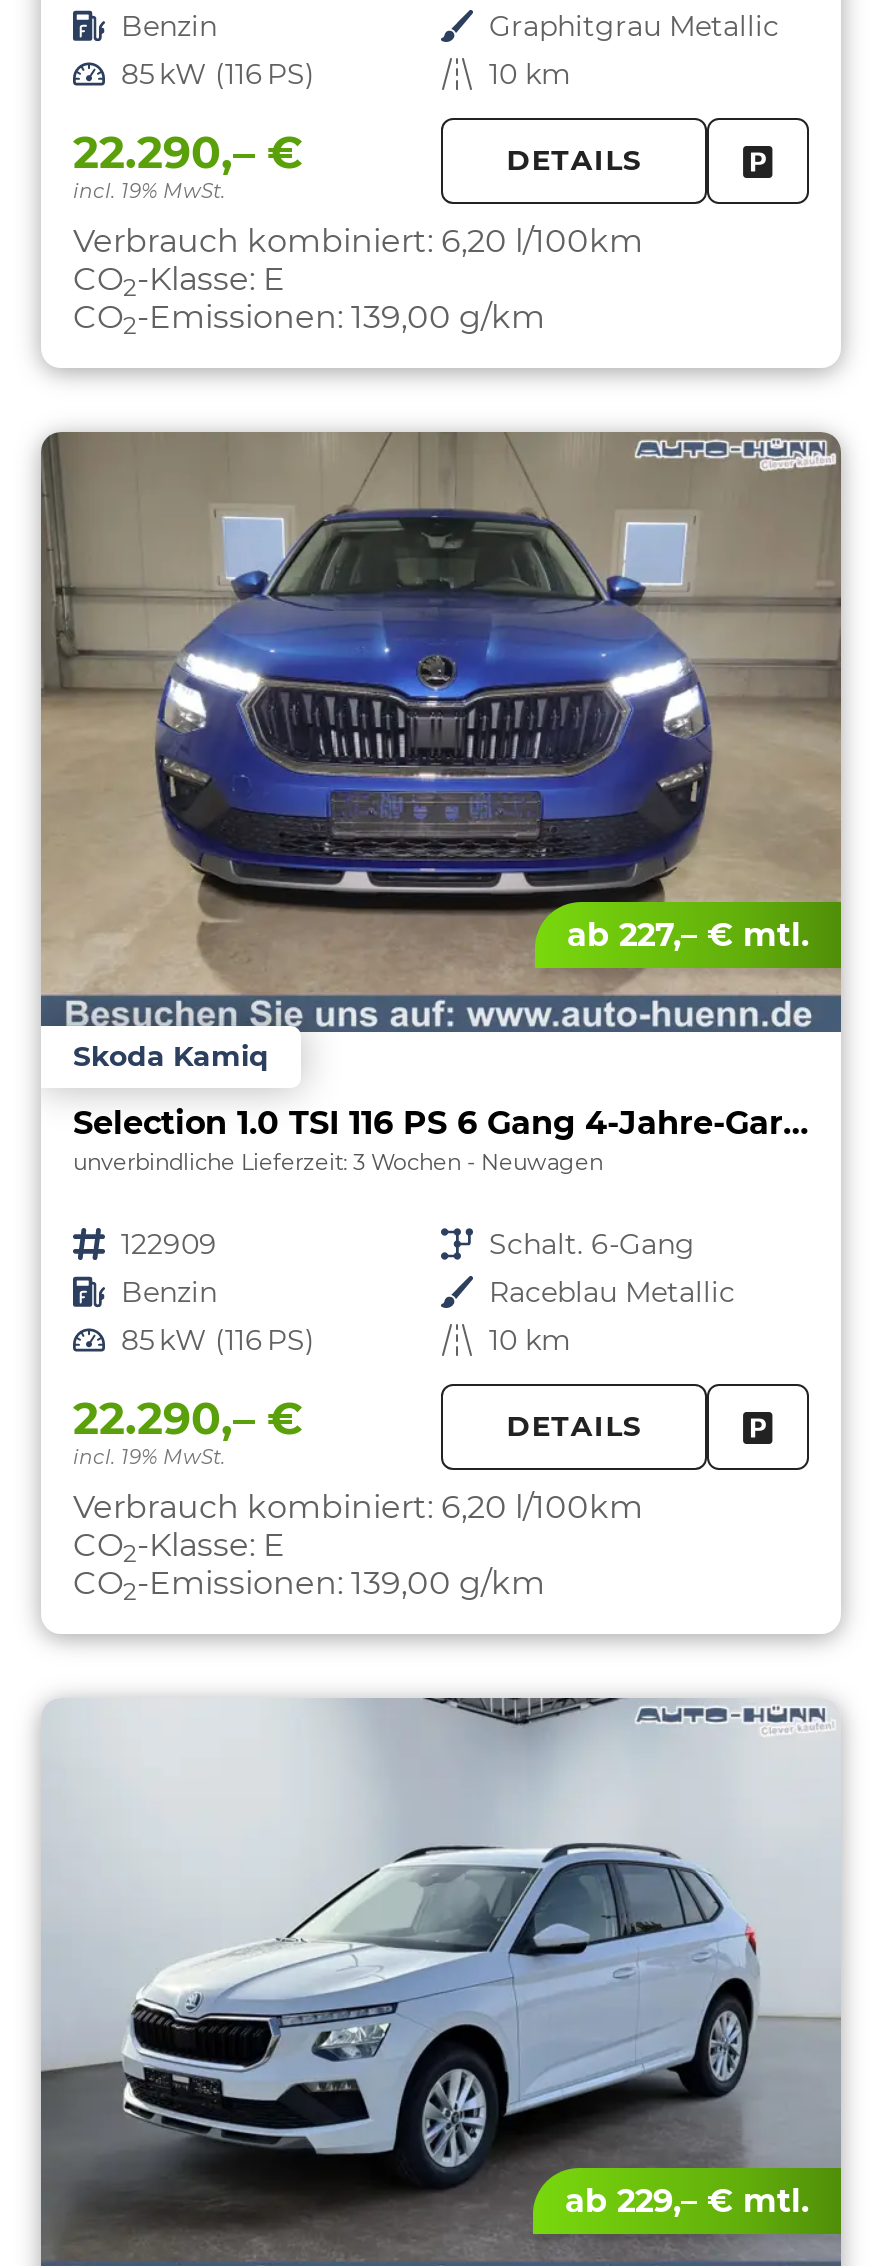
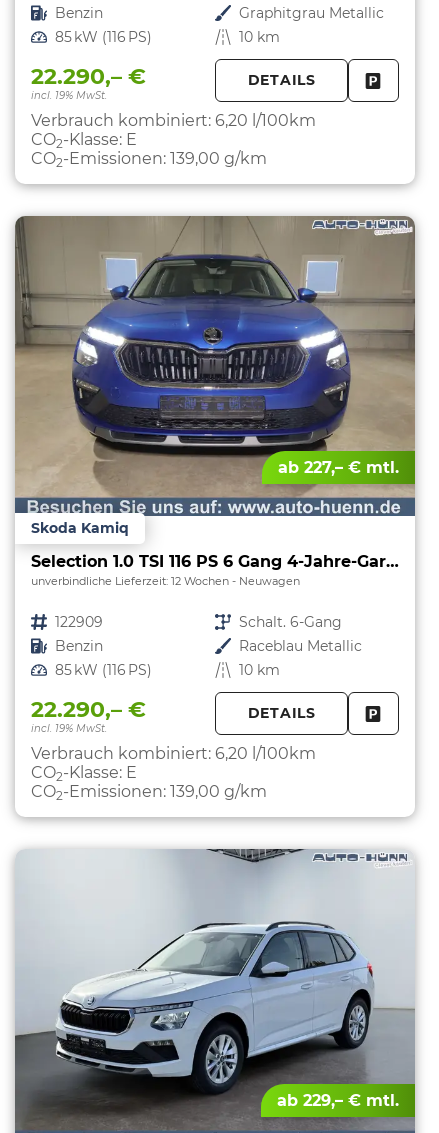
- unverbindliche Lieferzeit: 3 Wochen Neuwagen
+ unverbindliche Lieferzeit: 12 Wochen Neuwagen
